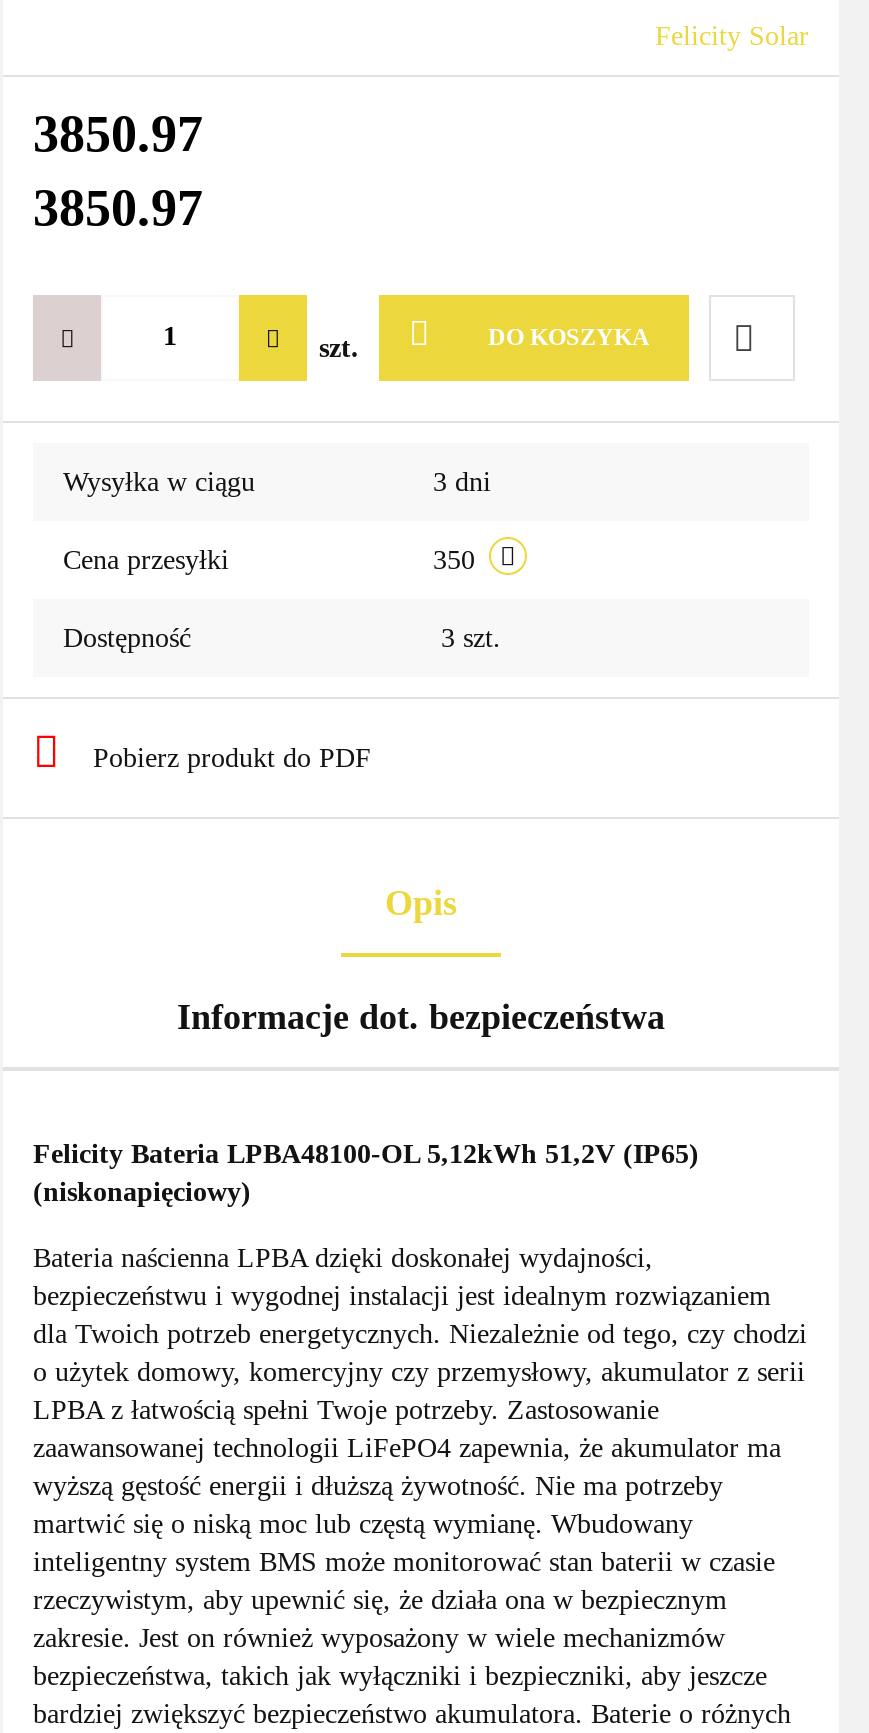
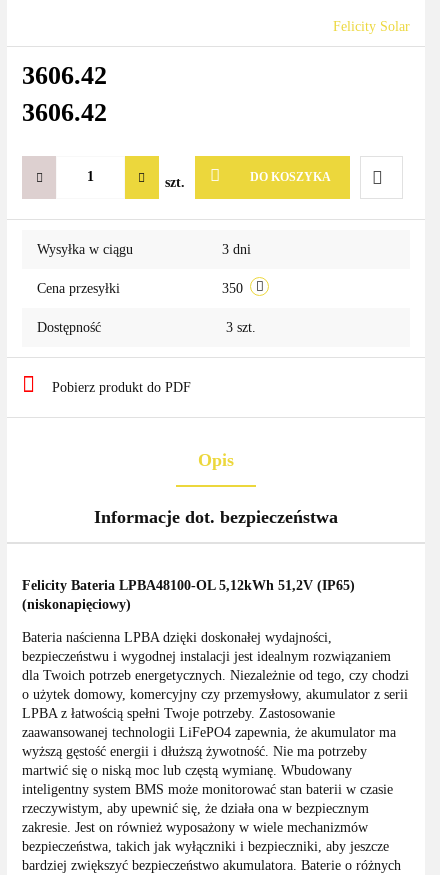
- 3850.97
+ 3606.42

- 3850.97
+ 3606.42
